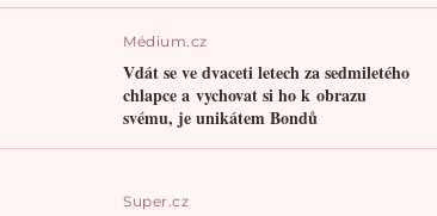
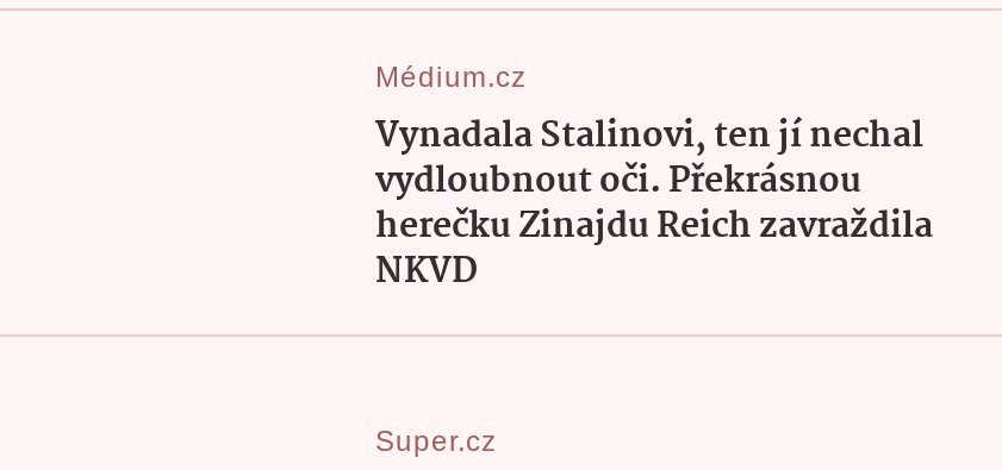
- Vdát se ve dvaceti letech za sedmiletého
- chlapce a vychovat si ho k obrazu
- svému, je unikátem Bondů
+ Vynadala Stalinovi, ten jí nechal
+ vydloubnout oči. Překrásnou
+ herečku Zinajdu Reich zavraždila
+ NKVD
